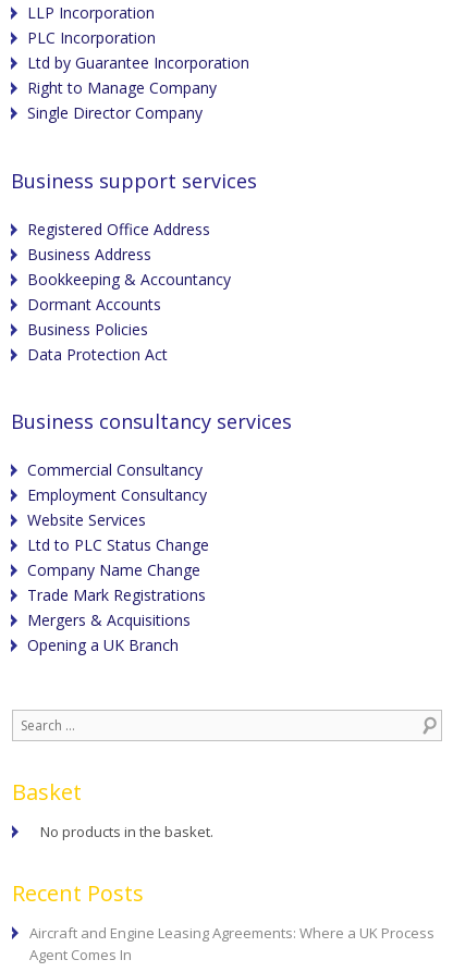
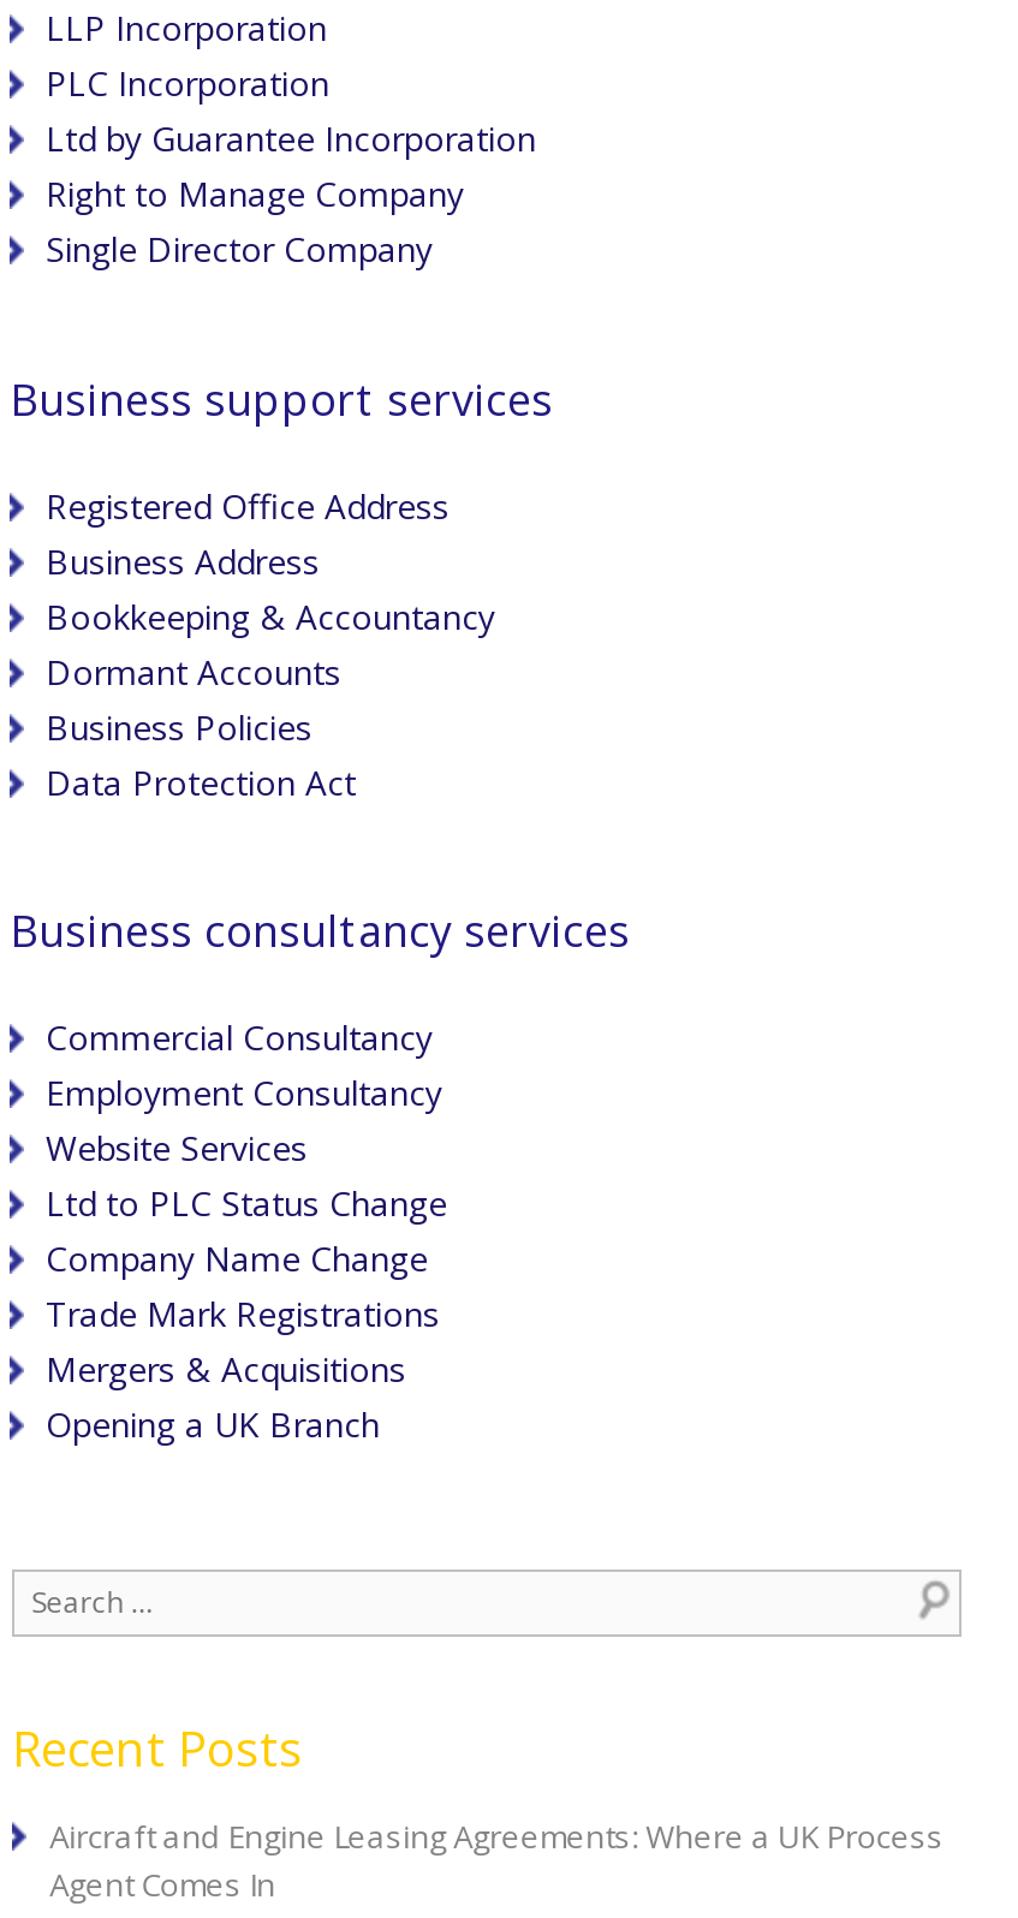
- Basket
- No products in the basket.
